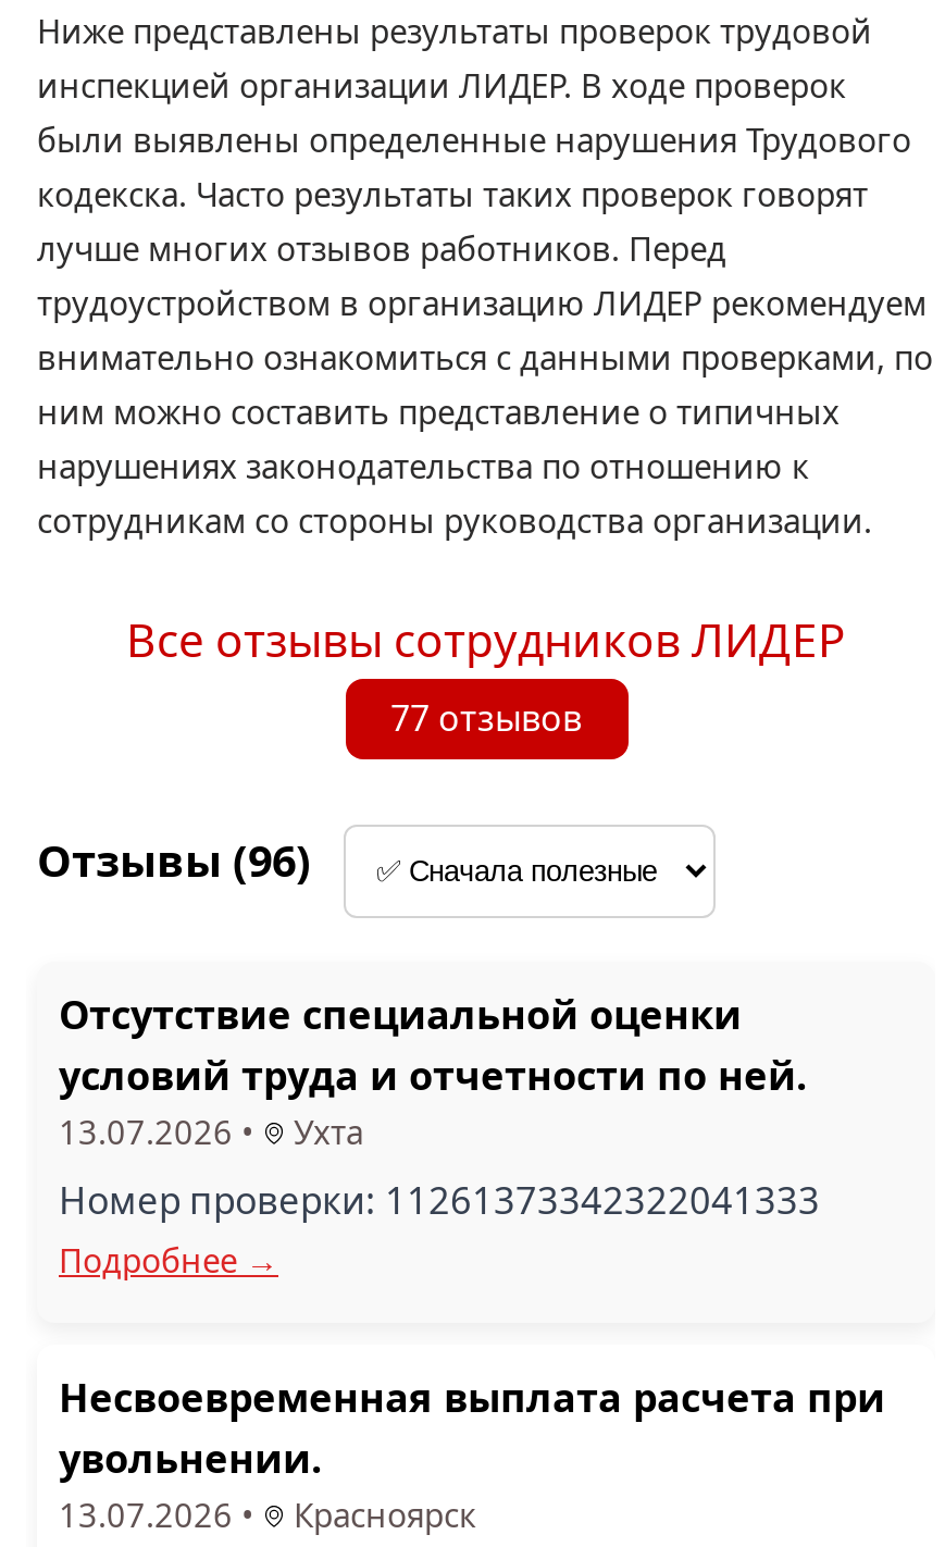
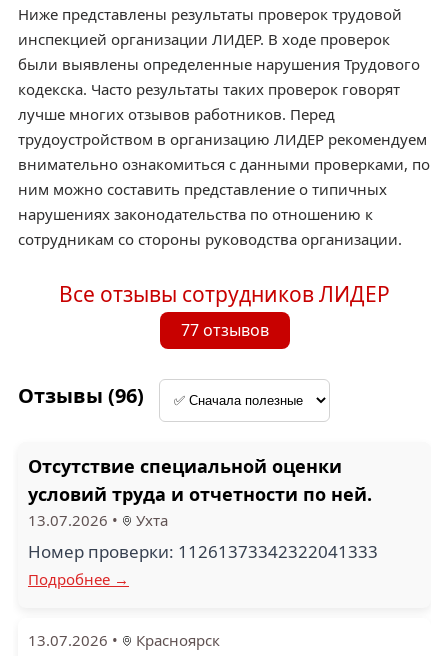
- Несвоевременная выплата расчета при
- увольнении.
